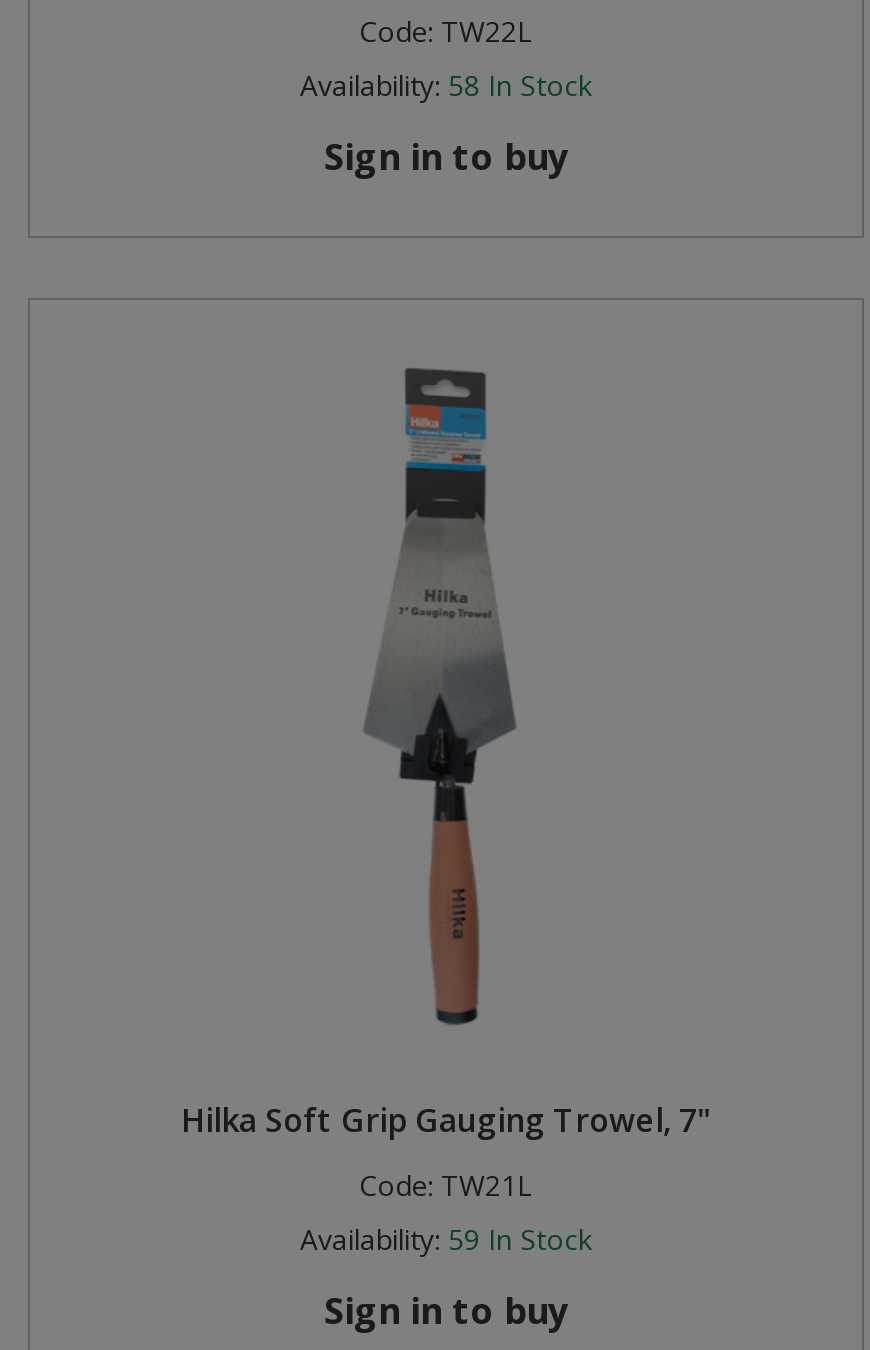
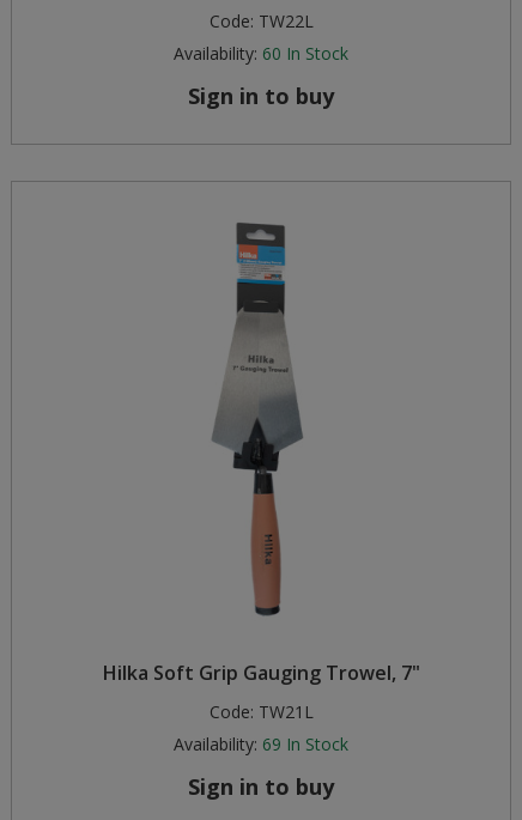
- Availability: 58 In Stock
+ Availability: 60 In Stock

- Availability: 59 In Stock
+ Availability: 69 In Stock
